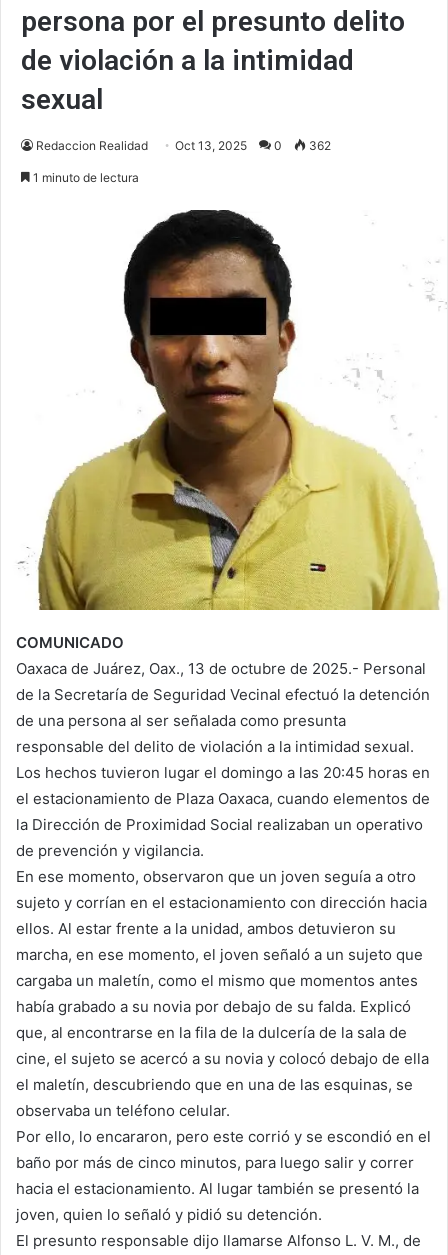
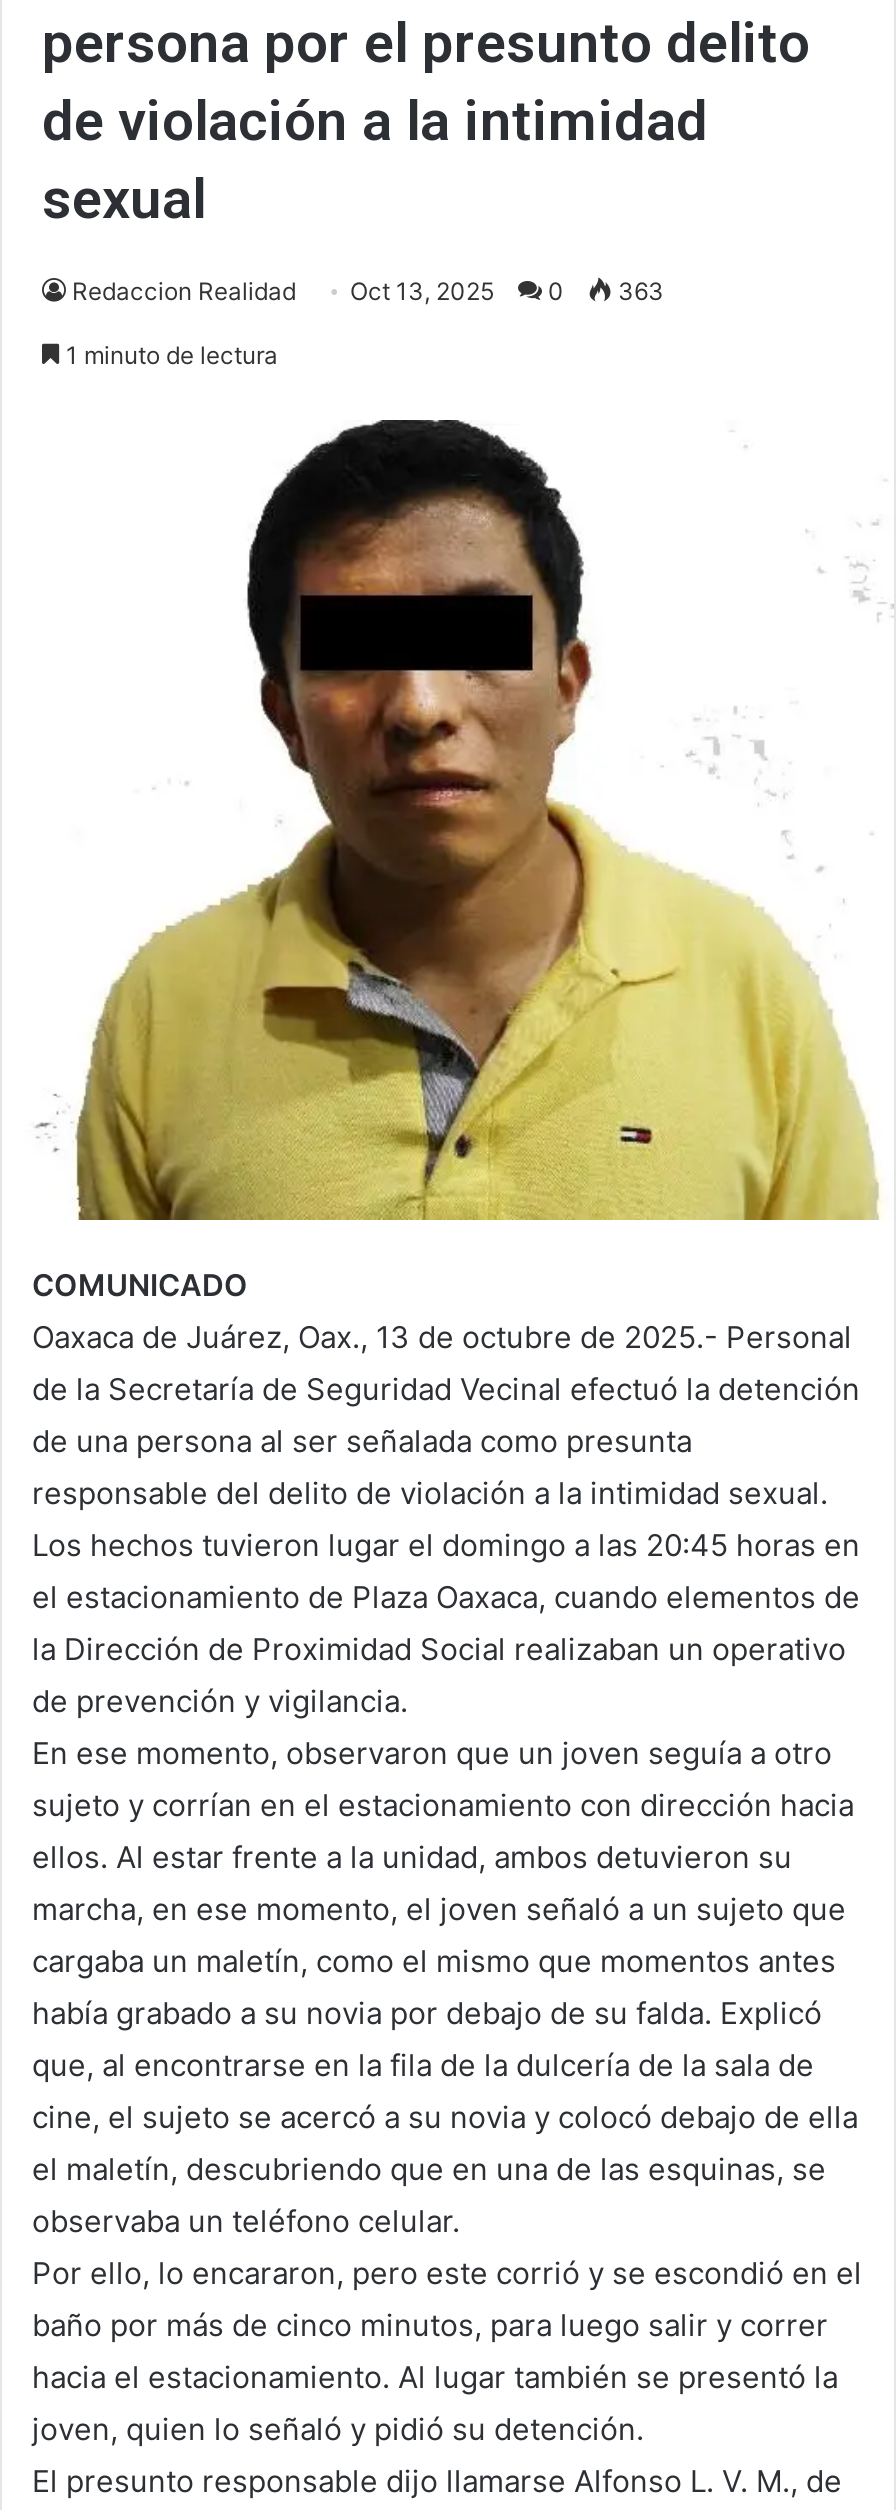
- Redaccion Realidad Oct 13, 2025 0 362
+ Redaccion Realidad Oct 13, 2025 0 363
